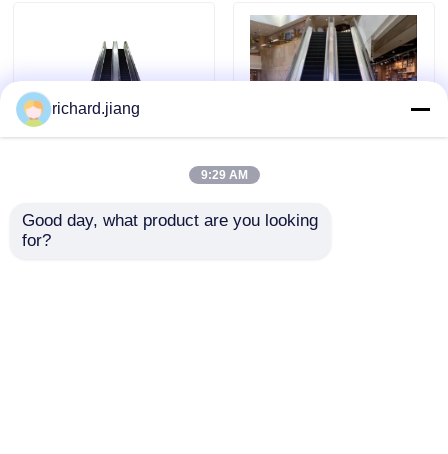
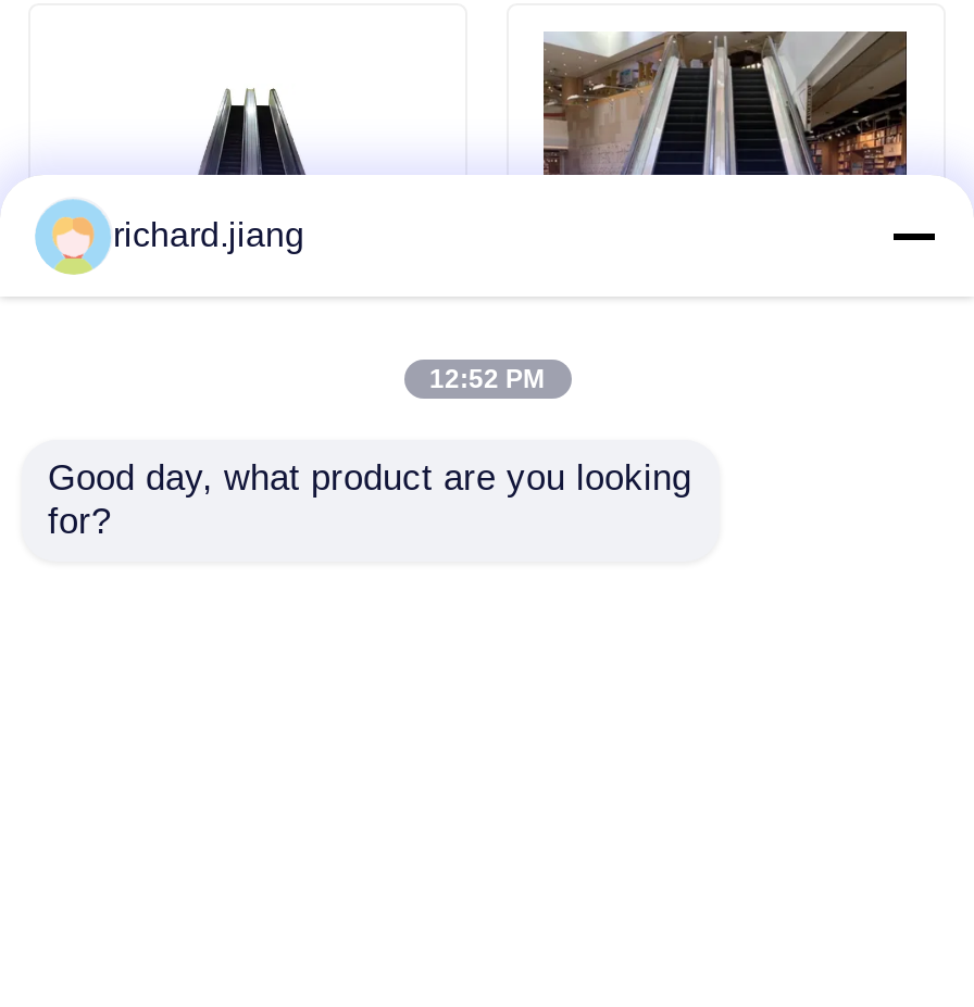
- 9:29 AM
+ 12:52 PM
